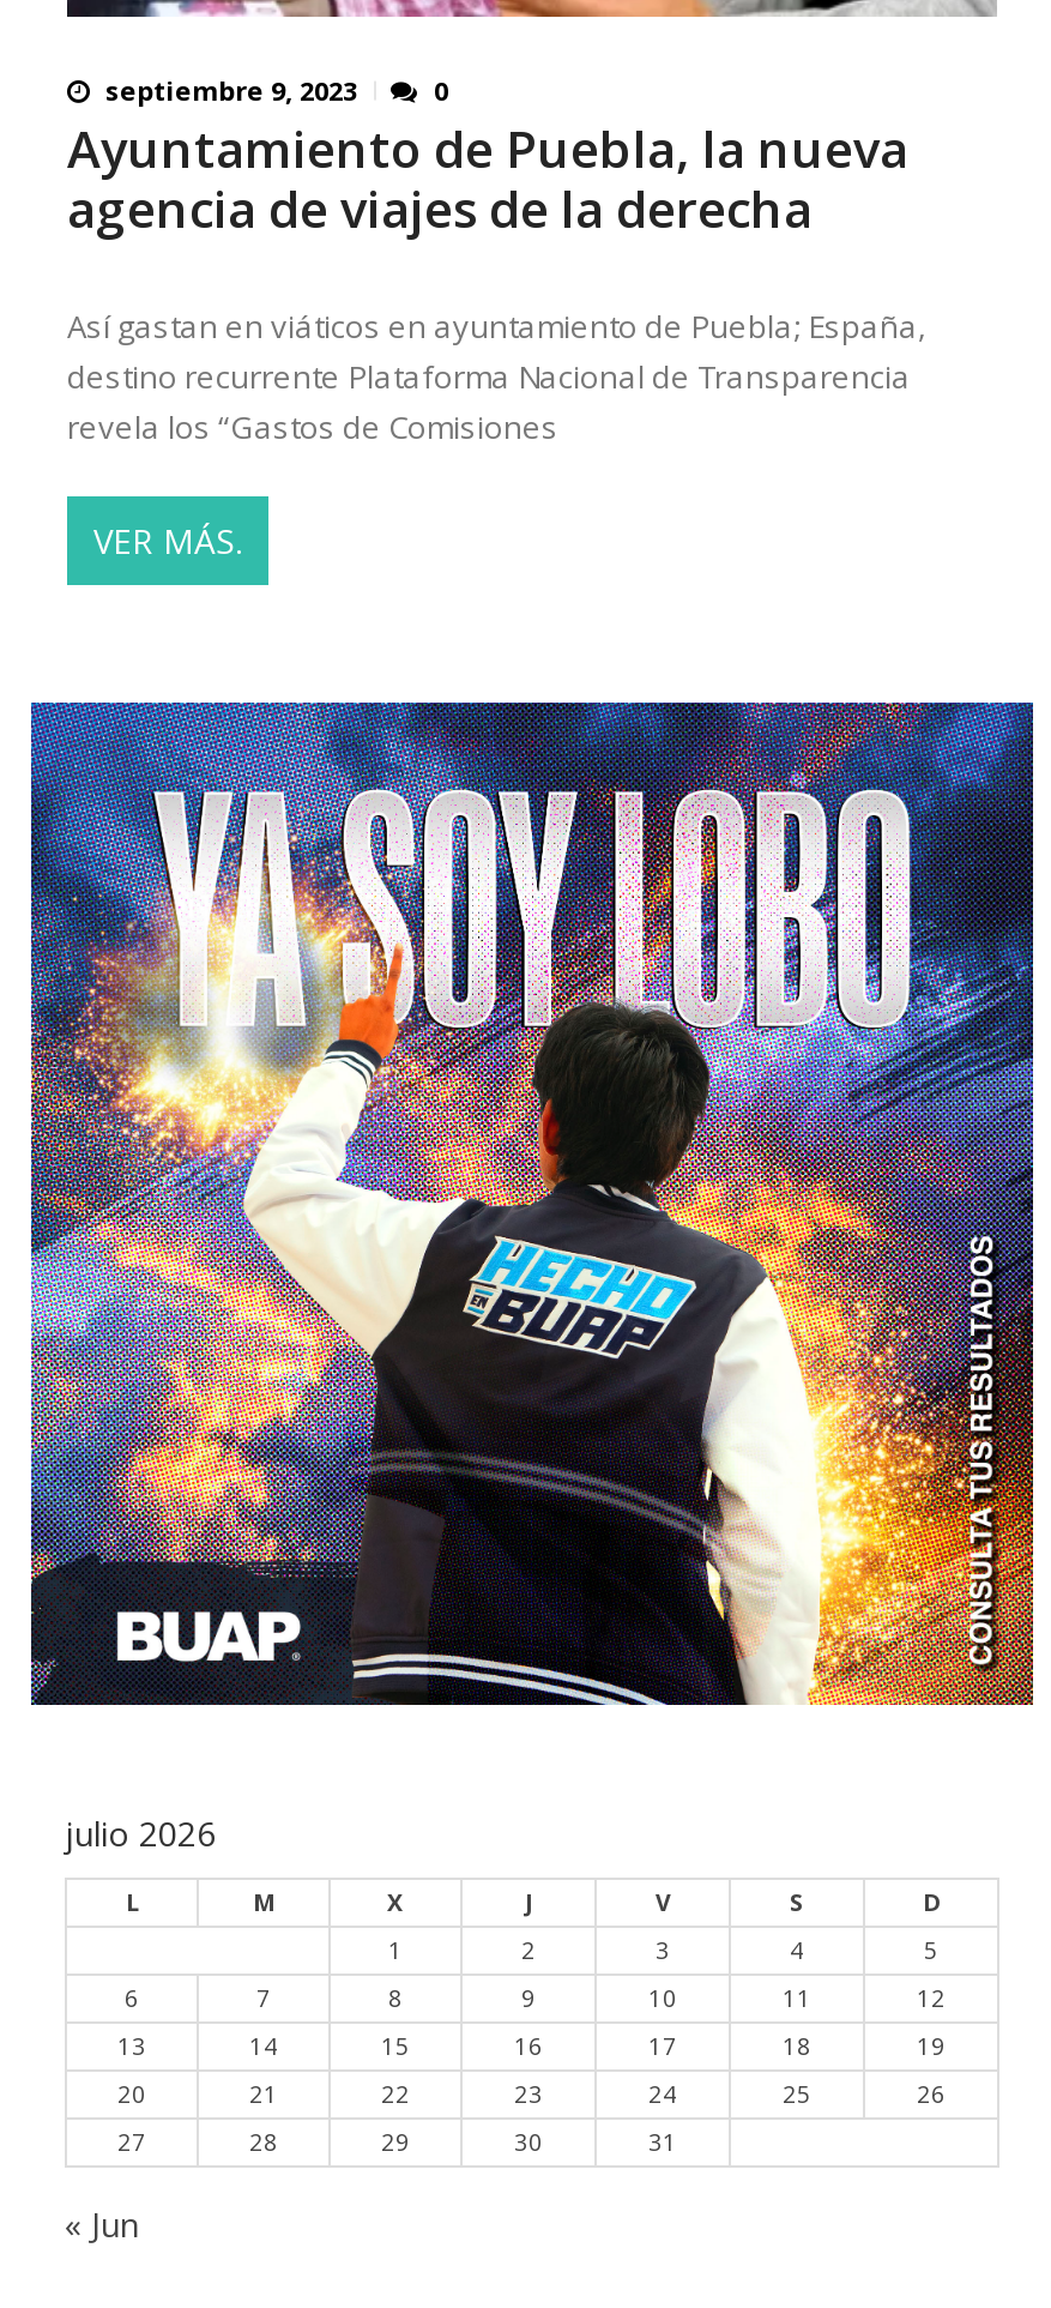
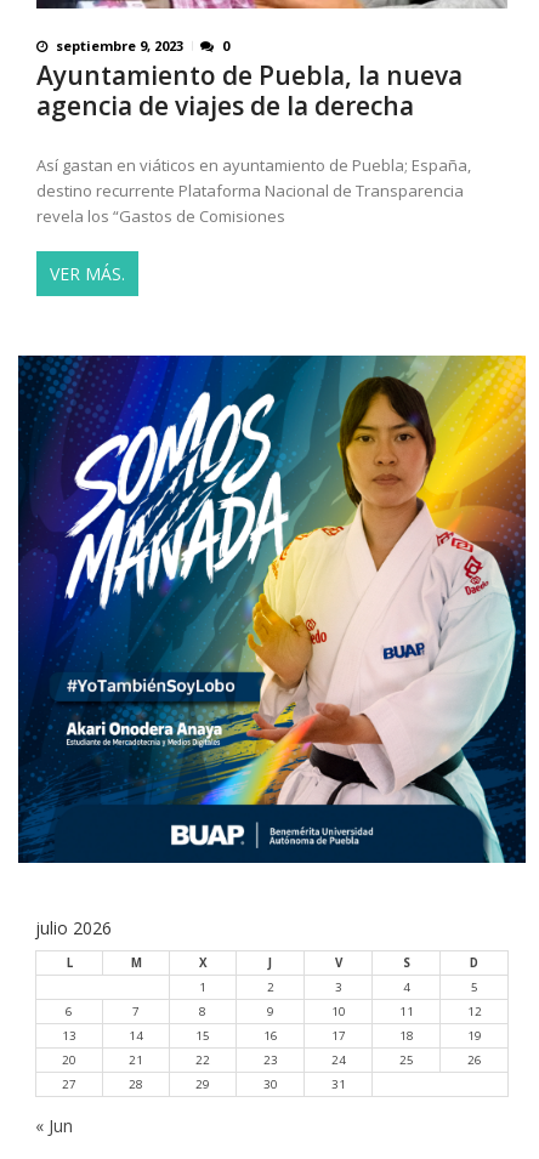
- [image]
+ [image]
